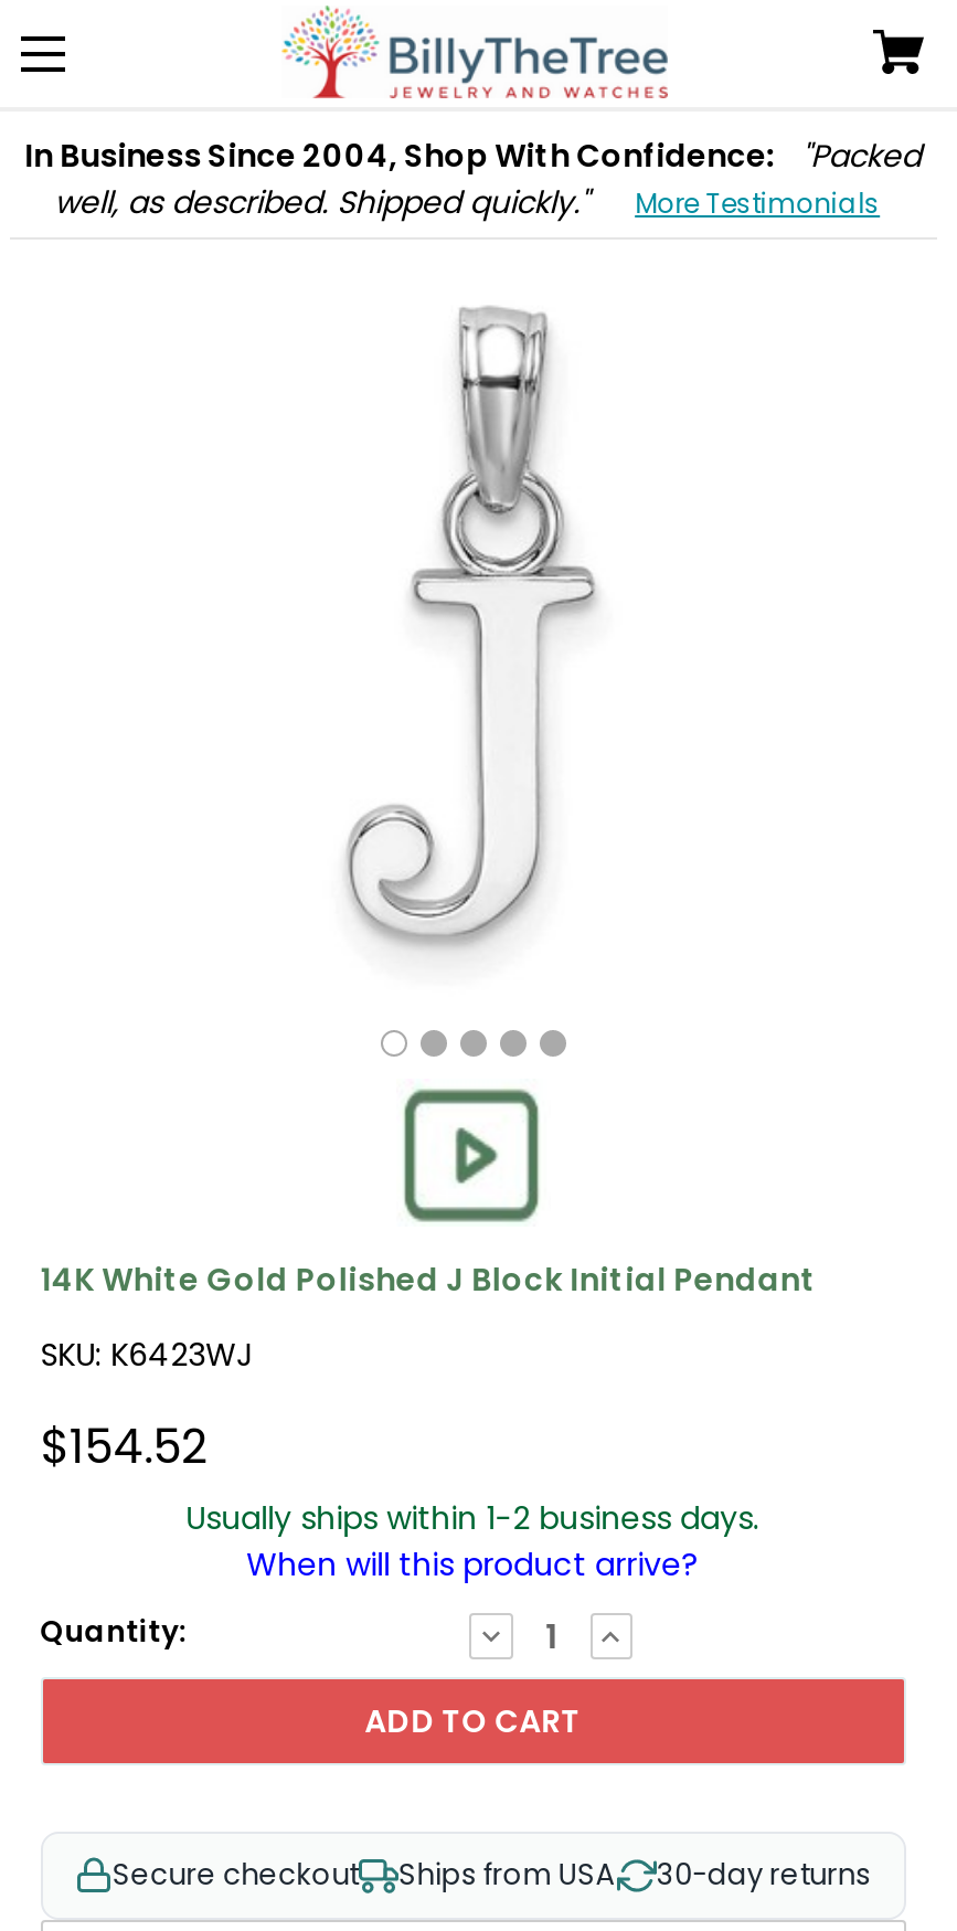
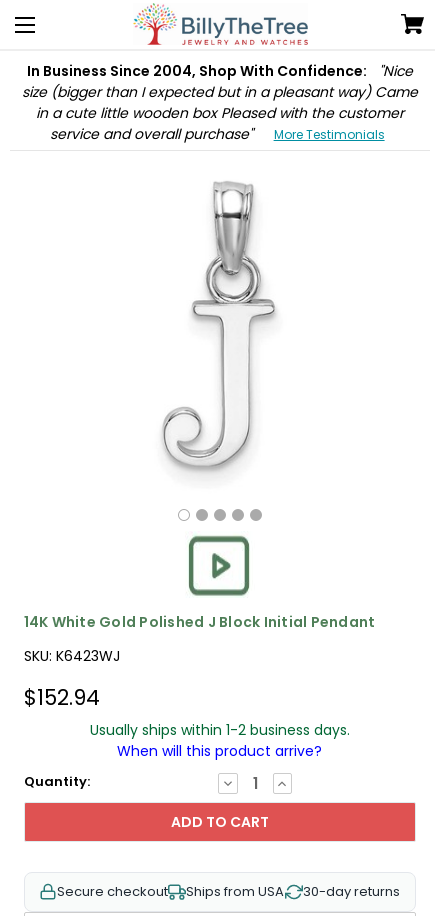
- In Business Since 2004, Shop With Confidence: "Packed
- well, as described. Shipped quickly."
+ In Business Since 2004, Shop With Confidence: "Nice
+ size (bigger than I expected but in a pleasant way) Came
+ in a cute little wooden box Pleased with the customer
+ service and overall purchase"

- $154.52
+ $152.94
